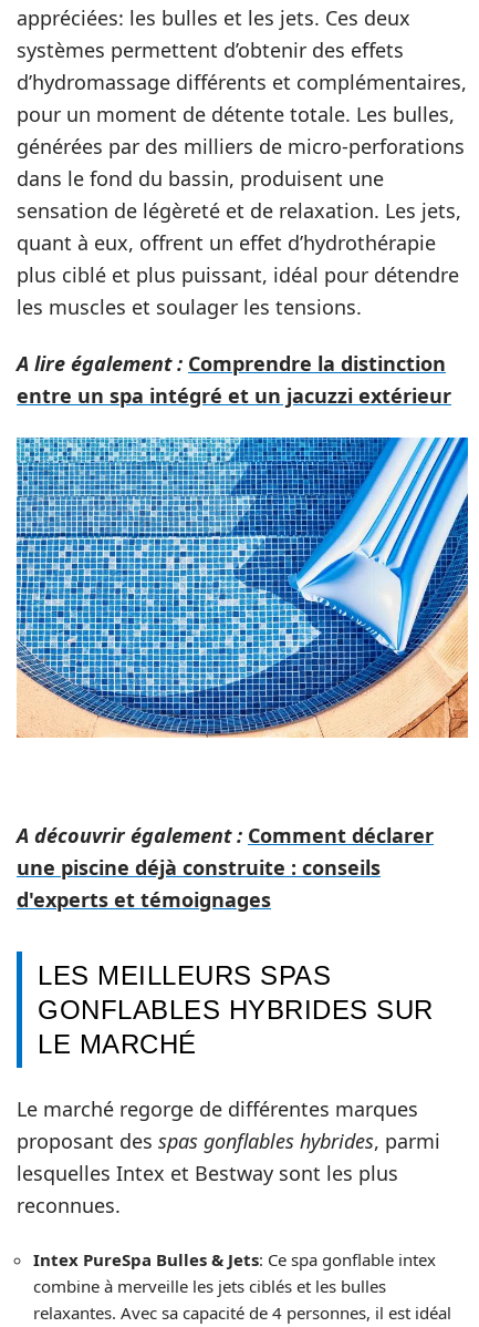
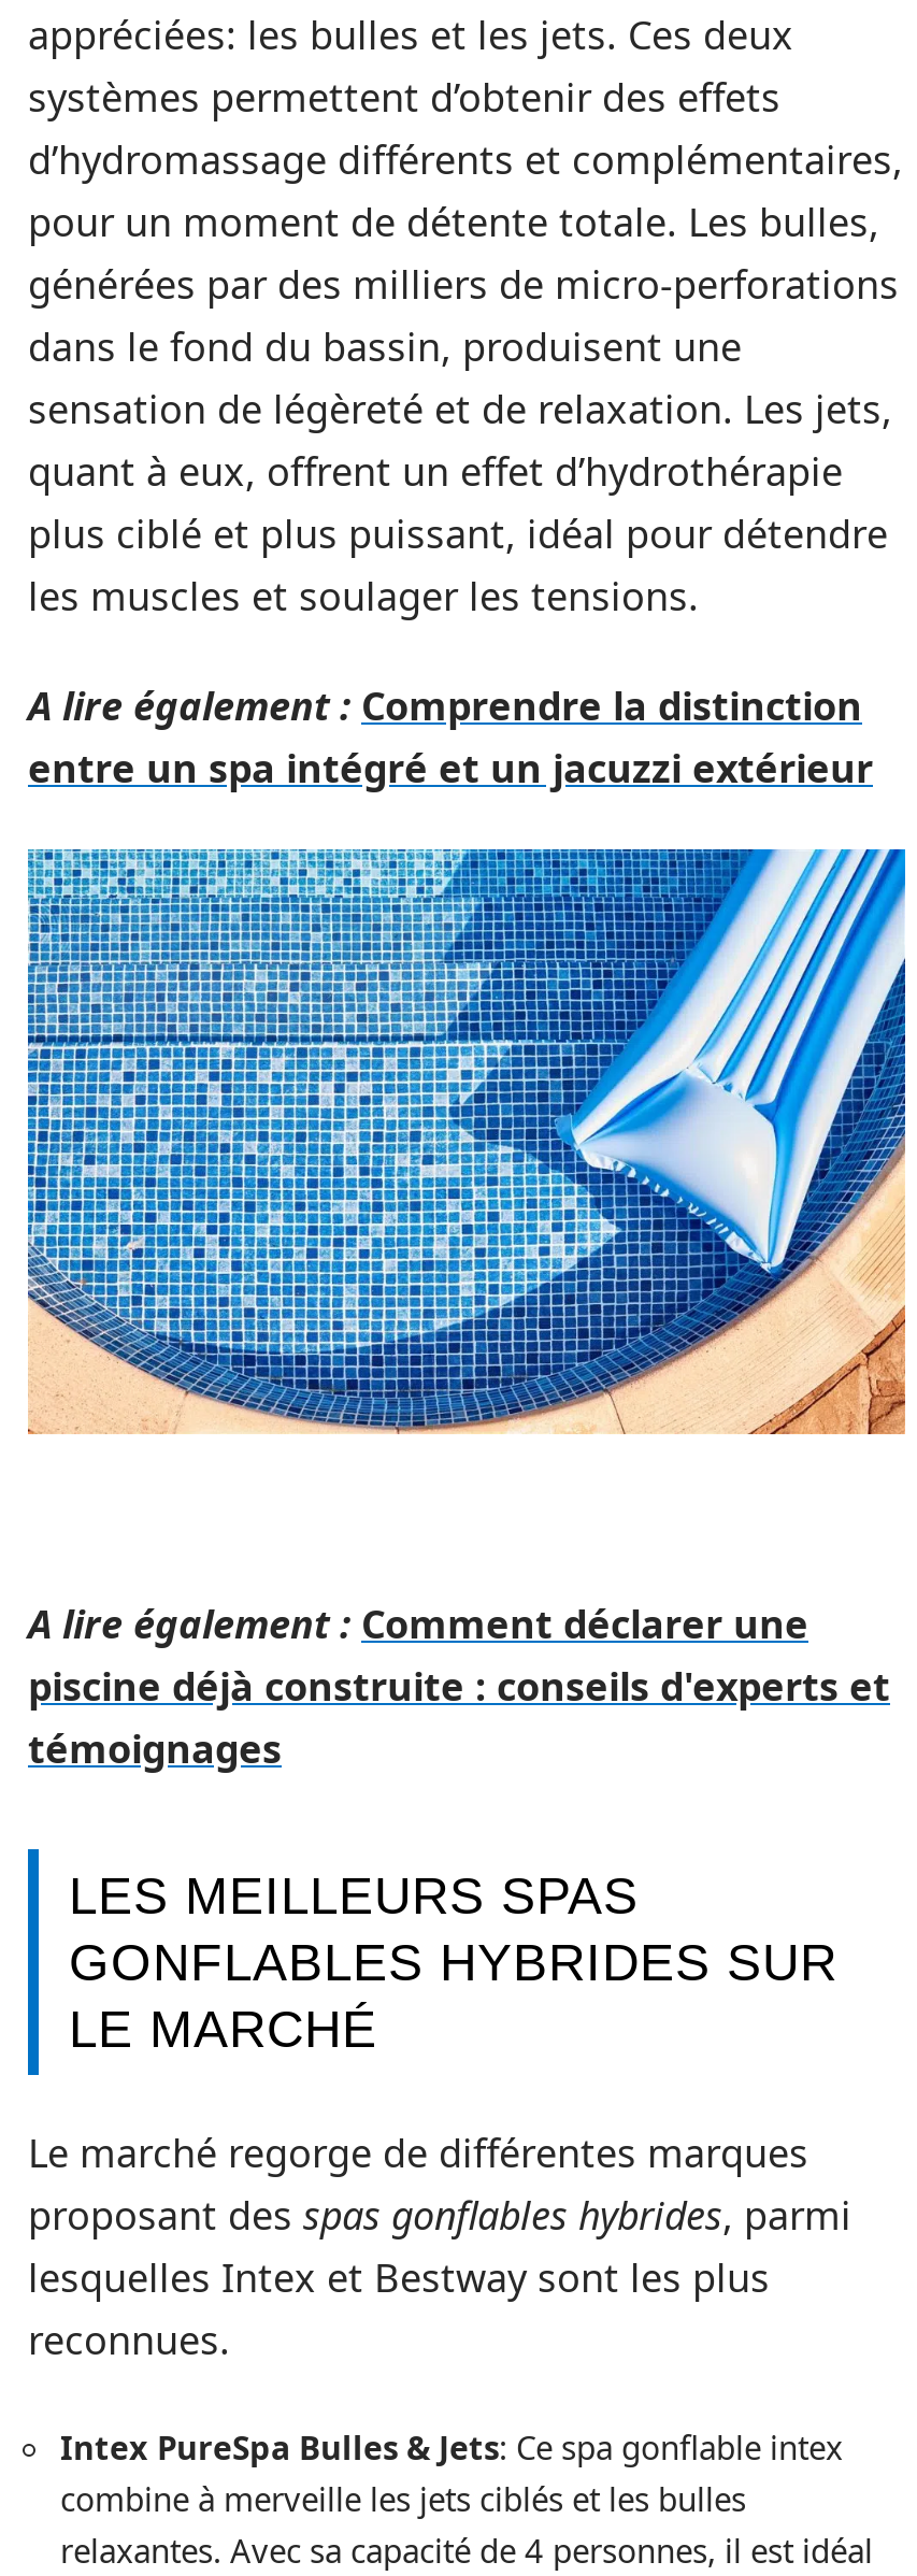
- A découvrir également : Comment déclarer
- une piscine déjà construite : conseils
- d'experts et témoignages
+ A lire également : Comment déclarer une
+ piscine déjà construite : conseils d'experts et
+ témoignages
